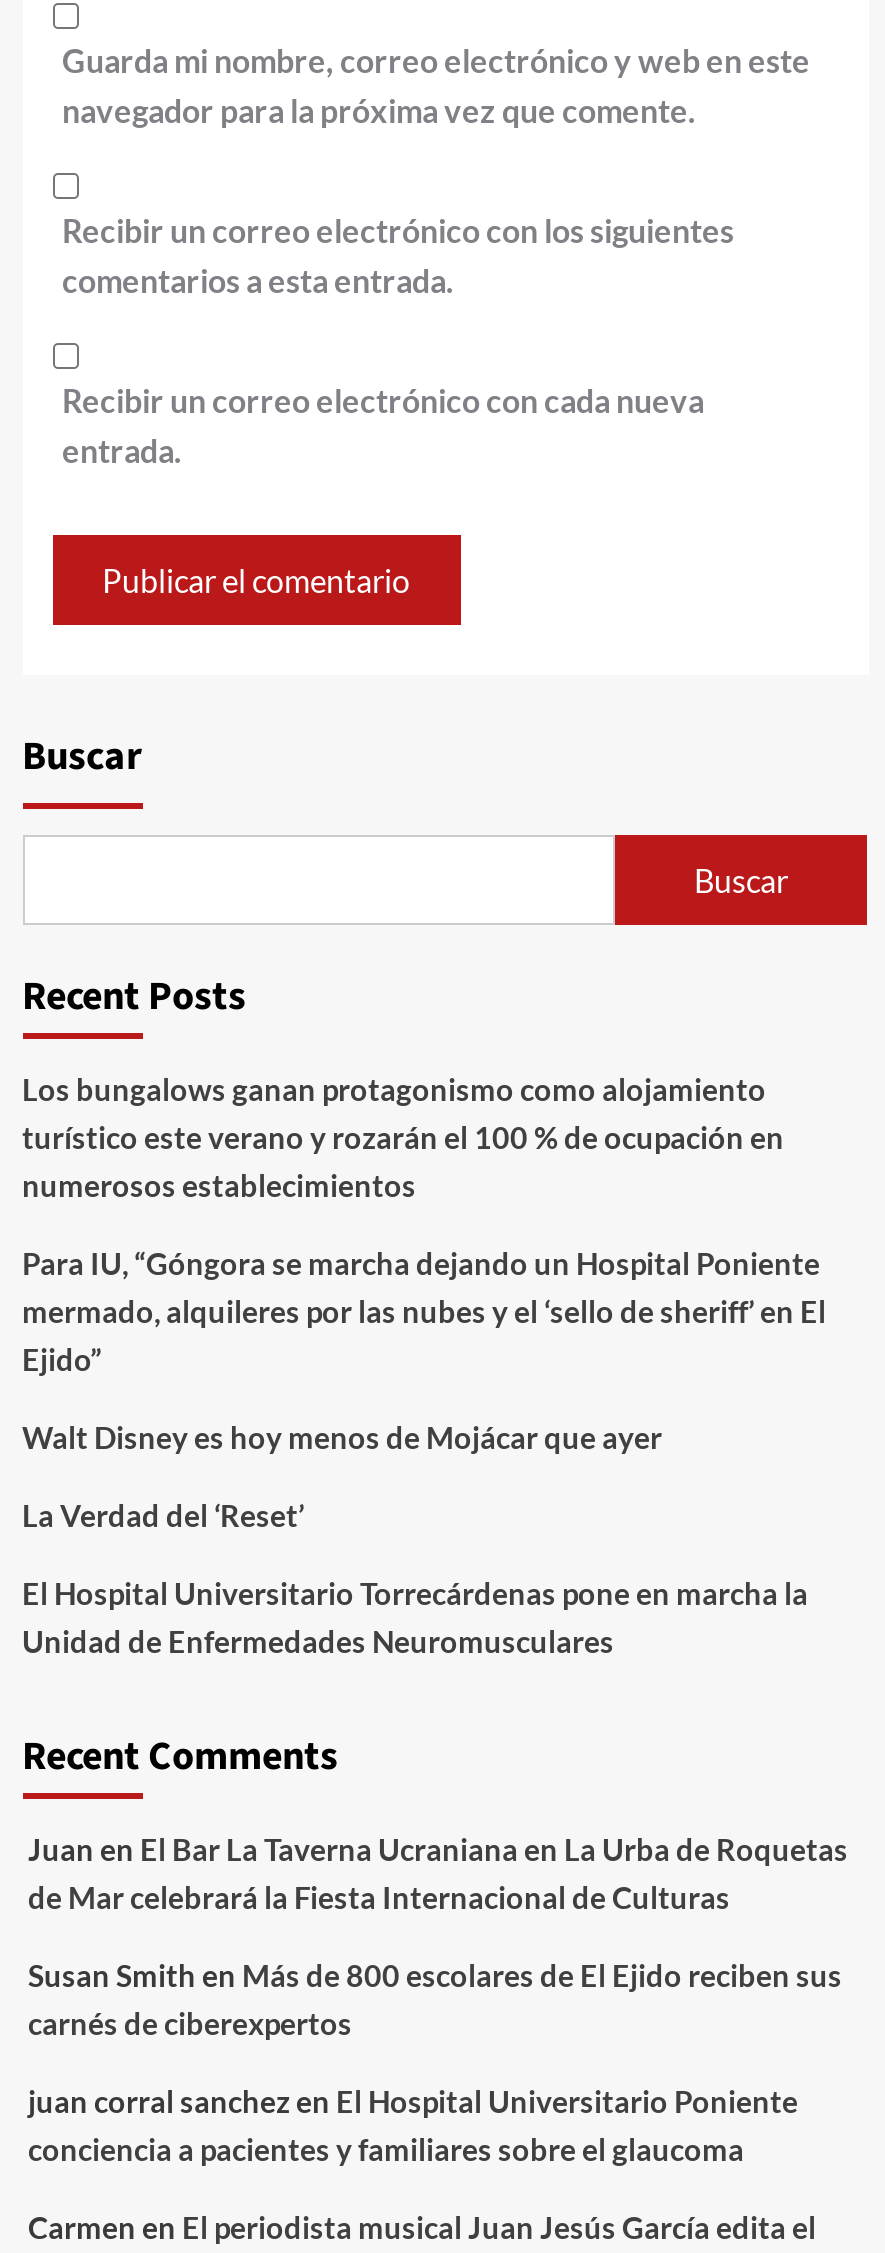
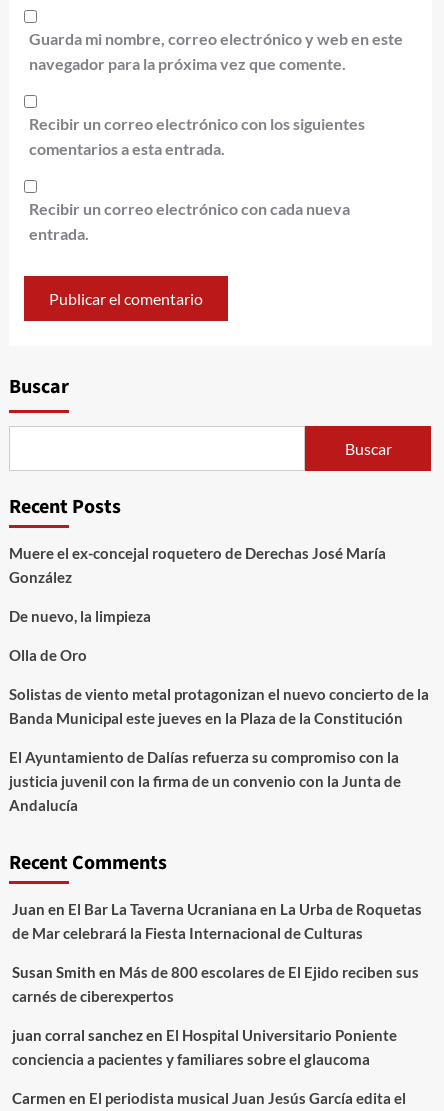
- Los bungalows ganan protagonismo como alojamiento
- turístico este verano y rozarán el 100 % de ocupación en
- numerosos establecimientos
+ Muere el ex-concejal roquetero de Derechas José María
+ González

- Para IU, “Góngora se marcha dejando un Hospital Poniente
- mermado, alquileres por las nubes y el ‘sello de sheriff’ en El
- Ejido”
+ De nuevo, la limpieza

- Walt Disney es hoy menos de Mojácar que ayer
+ Olla de Oro

- La Verdad del ‘Reset’
+ Solistas de viento metal protagonizan el nuevo concierto de la
+ Banda Municipal este jueves en la Plaza de la Constitución

- El Hospital Universitario Torrecárdenas pone en marcha la
- Unidad de Enfermedades Neuromusculares
+ El Ayuntamiento de Dalías refuerza su compromiso con la
+ justicia juvenil con la firma de un convenio con la Junta de
+ Andalucía
